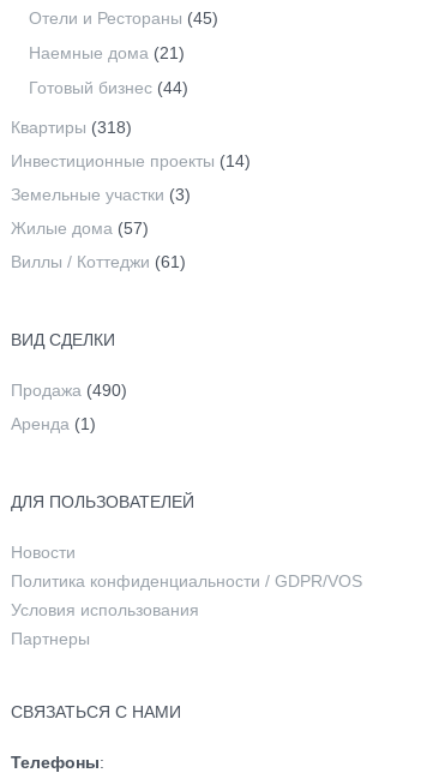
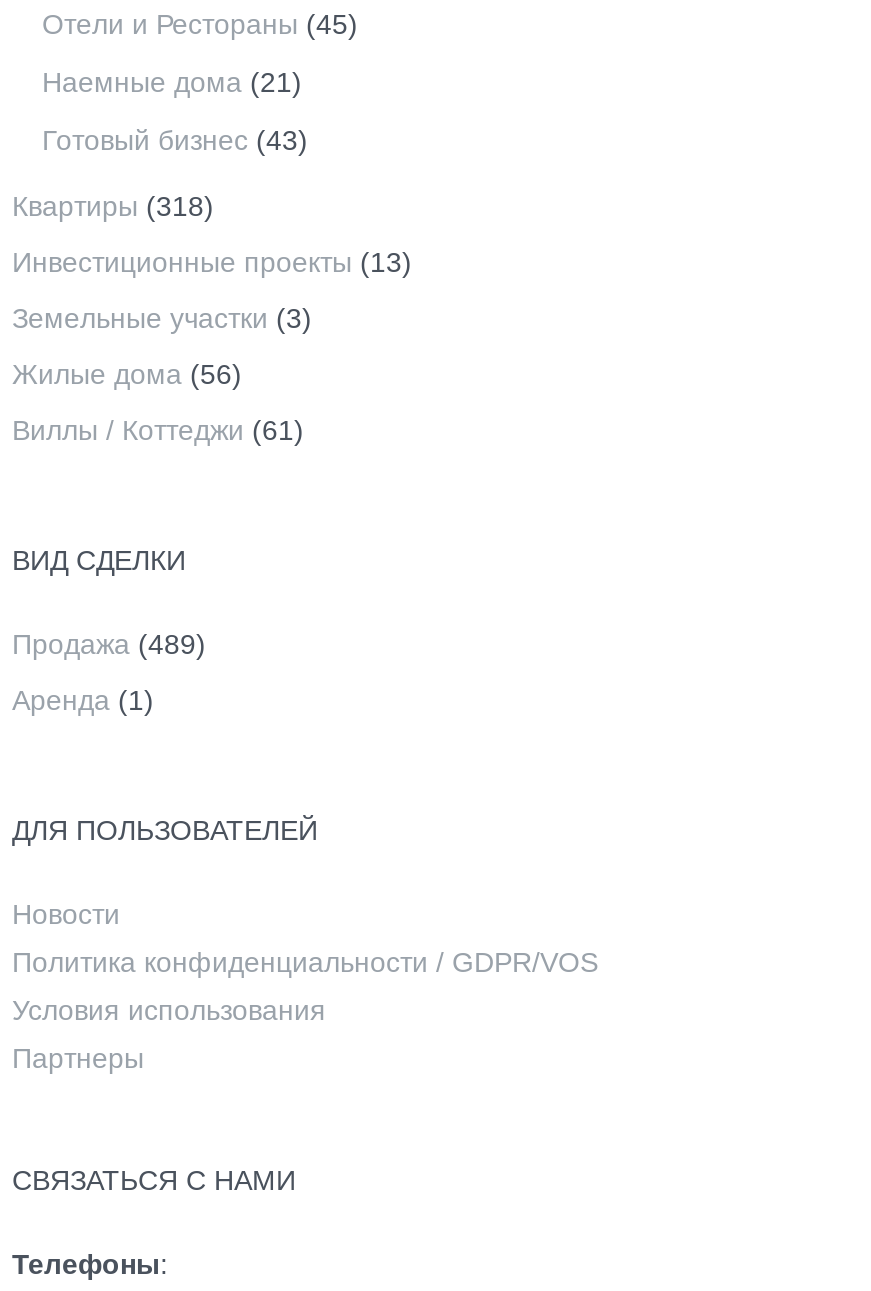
- Готовый бизнес (44)
+ Готовый бизнес (43)

- Инвестиционные проекты (14)
+ Инвестиционные проекты (13)

- Жилые дома (57)
+ Жилые дома (56)

- Продажа (490)
+ Продажа (489)
